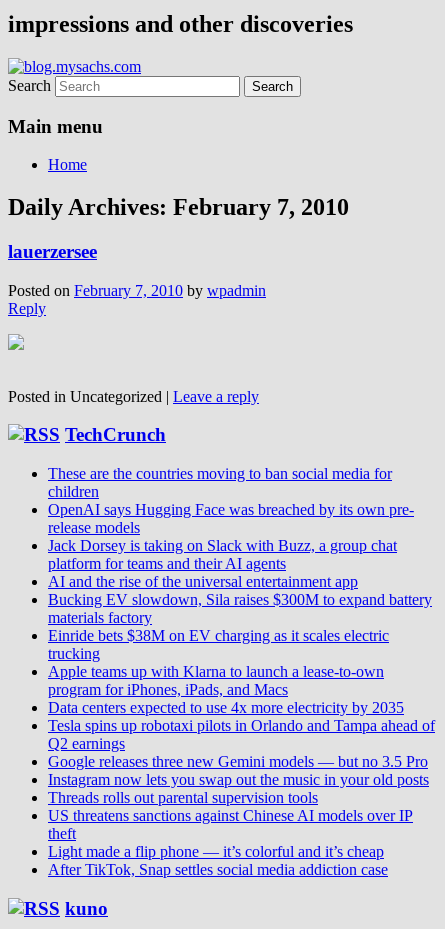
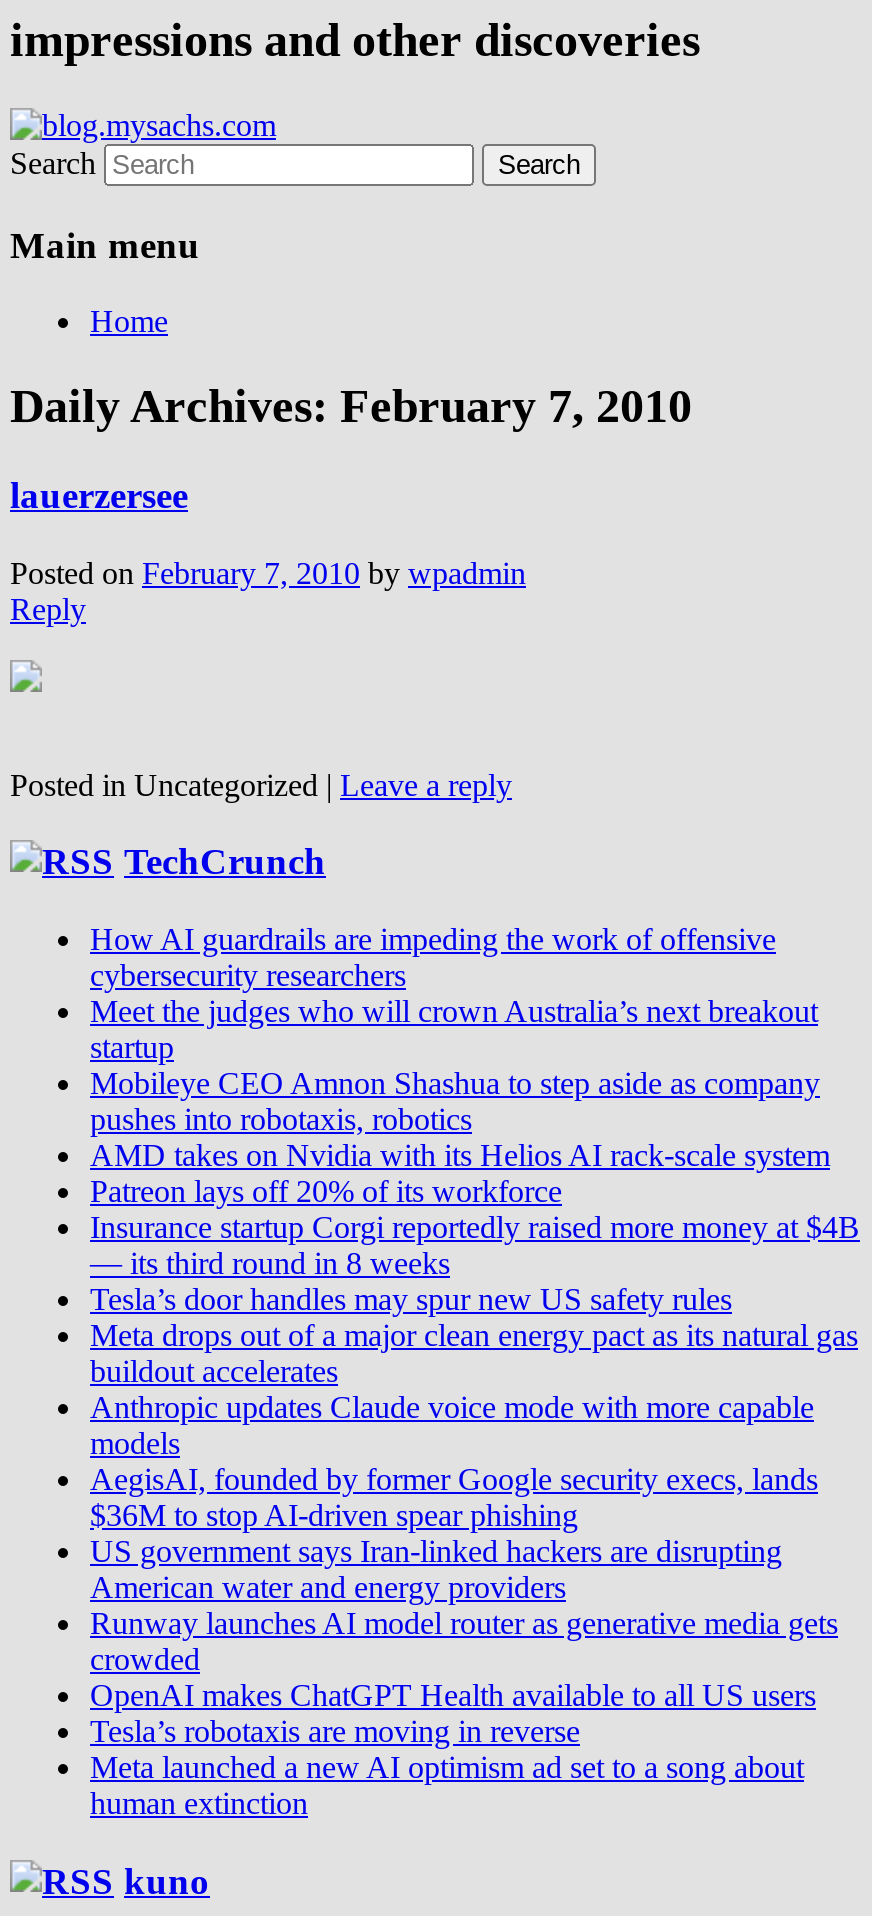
- These are the countries moving to ban social media for
- children
- OpenAI says Hugging Face was breached by its own pre-
- release models
- Jack Dorsey is taking on Slack with Buzz, a group chat
- platform for teams and their AI agents
- AI and the rise of the universal entertainment app
- Bucking EV slowdown, Sila raises $300M to expand battery
- materials factory
- Einride bets $38M on EV charging as it scales electric
- trucking
- Apple teams up with Klarna to launch a lease-to-own
- program for iPhones, iPads, and Macs
- Data centers expected to use 4x more electricity by 2035
- Tesla spins up robotaxi pilots in Orlando and Tampa ahead of
- Q2 earnings
- Google releases three new Gemini models — but no 3.5 Pro
- Instagram now lets you swap out the music in your old posts
- Threads rolls out parental supervision tools
- US threatens sanctions against Chinese AI models over IP
- theft
- Light made a flip phone — it’s colorful and it’s cheap
- After TikTok, Snap settles social media addiction case
+ How AI guardrails are impeding the work of offensive
+ cybersecurity researchers
+ Meet the judges who will crown Australia’s next breakout
+ startup
+ Mobileye CEO Amnon Shashua to step aside as company
+ pushes into robotaxis, robotics
+ AMD takes on Nvidia with its Helios AI rack-scale system
+ Patreon lays off 20% of its workforce
+ Insurance startup Corgi reportedly raised more money at $4B
+ — its third round in 8 weeks
+ Tesla’s door handles may spur new US safety rules
+ Meta drops out of a major clean energy pact as its natural gas
+ buildout accelerates
+ Anthropic updates Claude voice mode with more capable
+ models
+ AegisAI, founded by former Google security execs, lands
+ $36M to stop AI-driven spear phishing
+ US government says Iran-linked hackers are disrupting
+ American water and energy providers
+ Runway launches AI model router as generative media gets
+ crowded
+ OpenAI makes ChatGPT Health available to all US users
+ Tesla’s robotaxis are moving in reverse
+ Meta launched a new AI optimism ad set to a song about
+ human extinction
